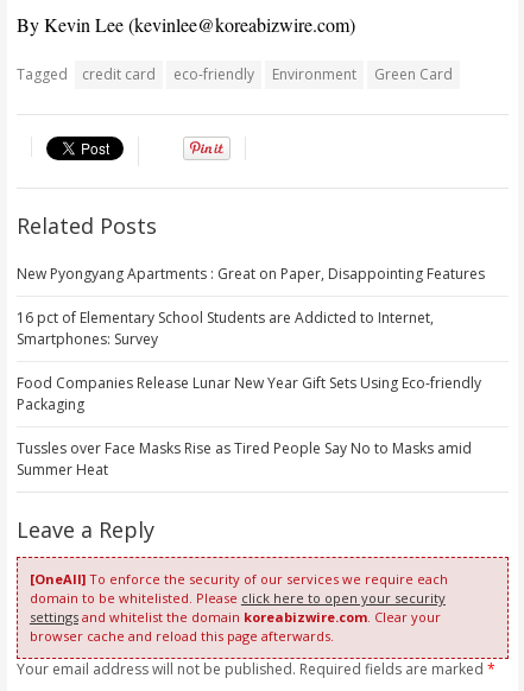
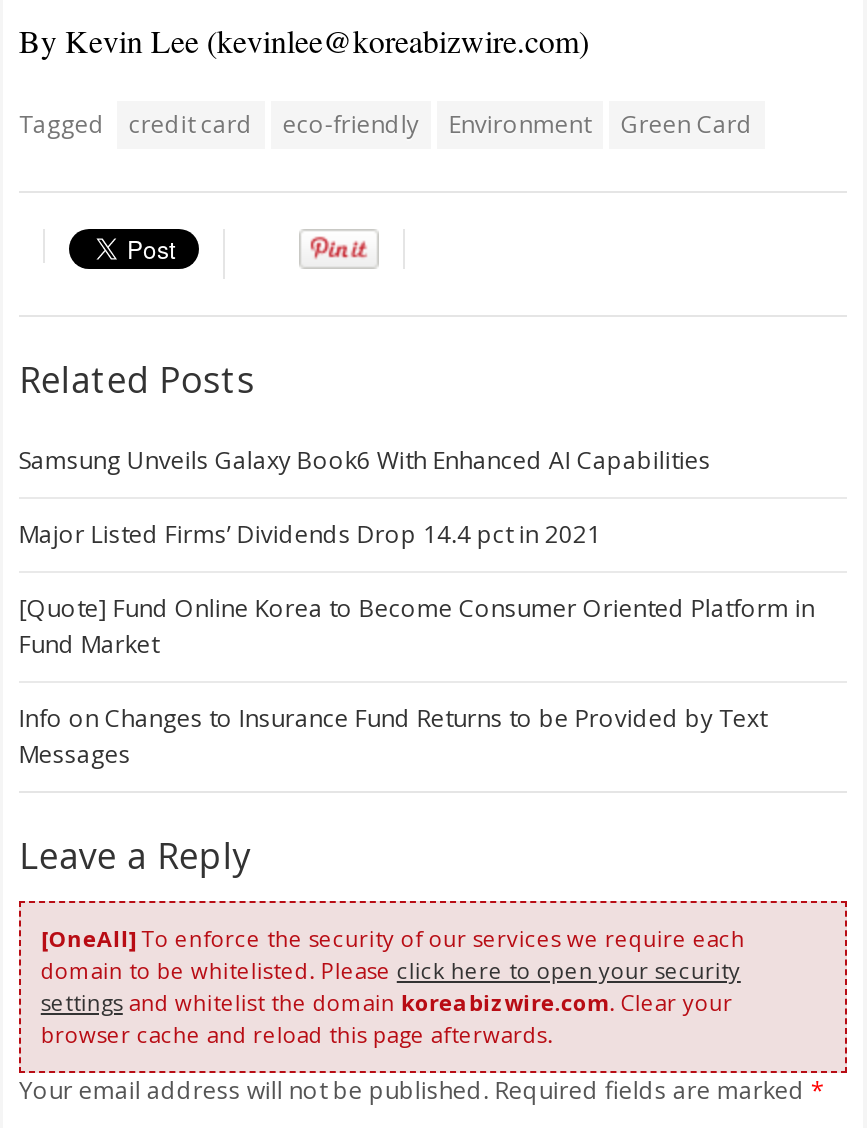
- New Pyongyang Apartments : Great on Paper, Disappointing Features
+ Samsung Unveils Galaxy Book6 With Enhanced AI Capabilities

- 16 pct of Elementary School Students are Addicted to Internet,
- Smartphones: Survey
+ Major Listed Firms’ Dividends Drop 14.4 pct in 2021

- Food Companies Release Lunar New Year Gift Sets Using Eco-friendly
- Packaging
+ [Quote] Fund Online Korea to Become Consumer Oriented Platform in
+ Fund Market

- Tussles over Face Masks Rise as Tired People Say No to Masks amid
- Summer Heat
+ Info on Changes to Insurance Fund Returns to be Provided by Text
+ Messages
